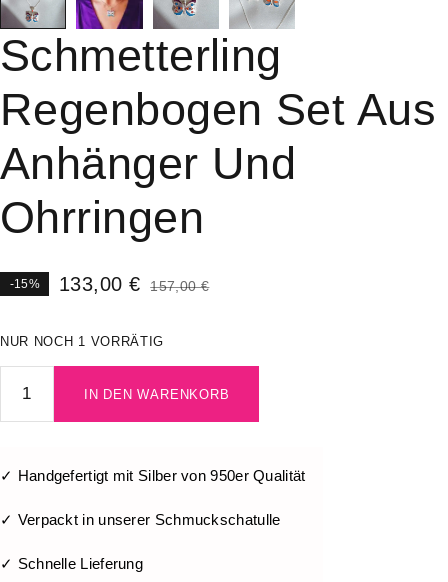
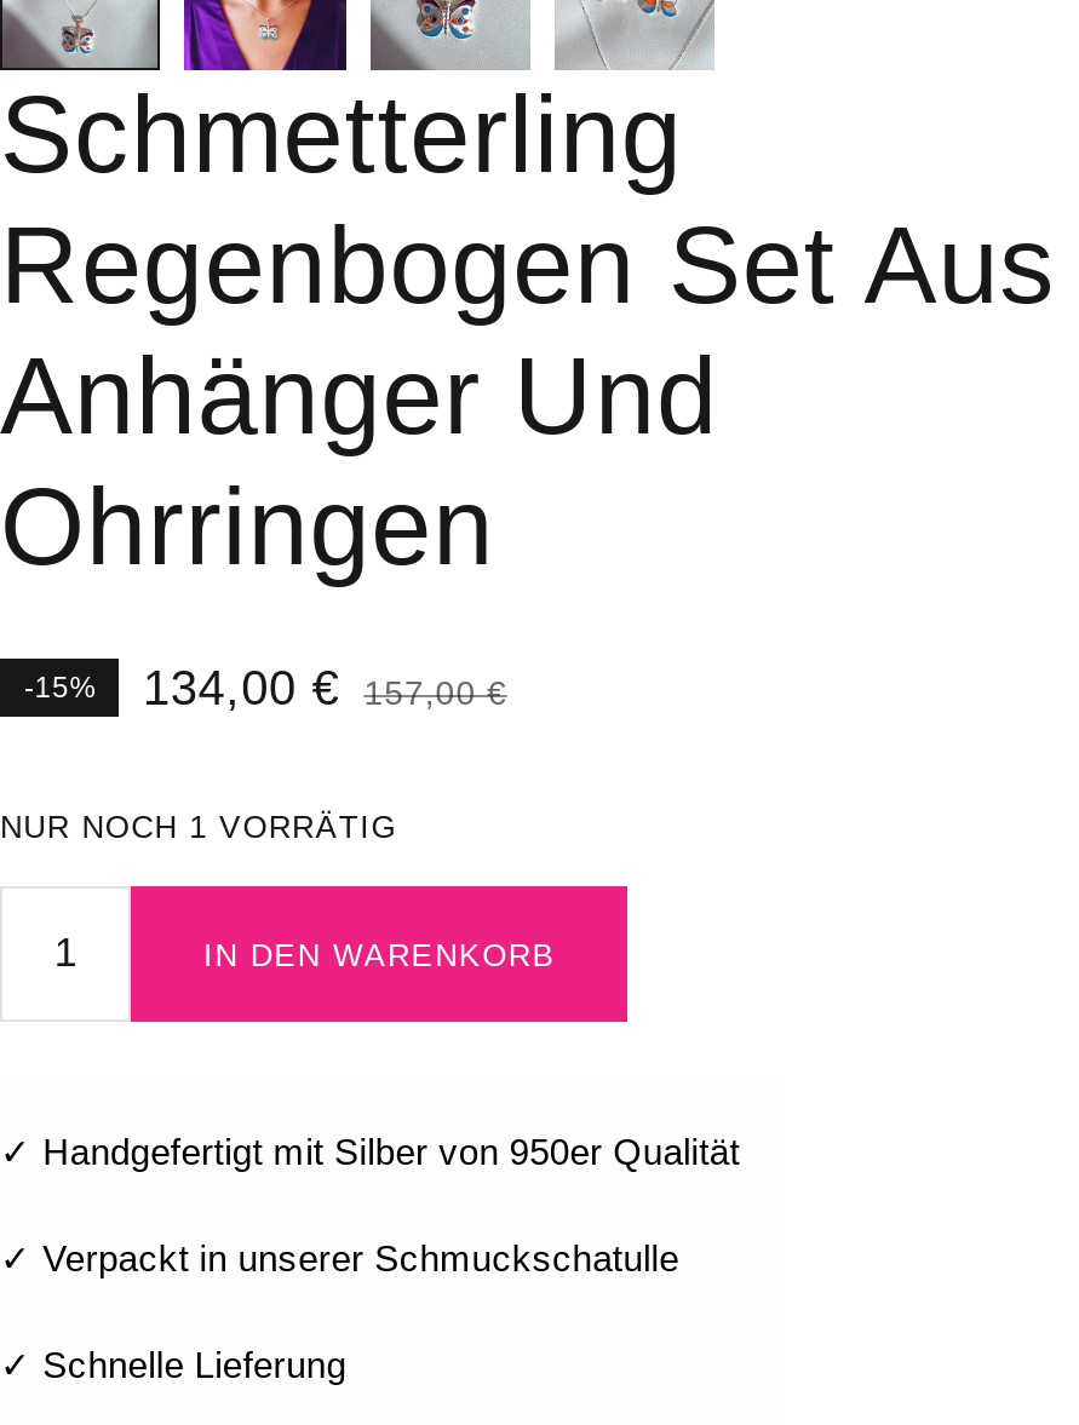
- 133,00 €
+ 134,00 €
